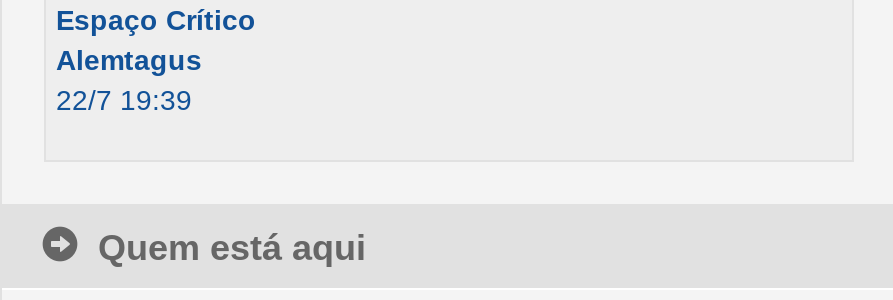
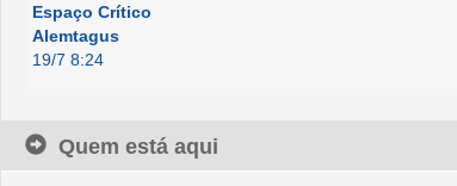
- 22/7 19:39
+ 19/7 8:24
